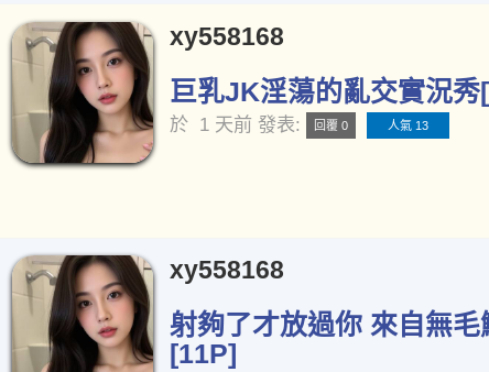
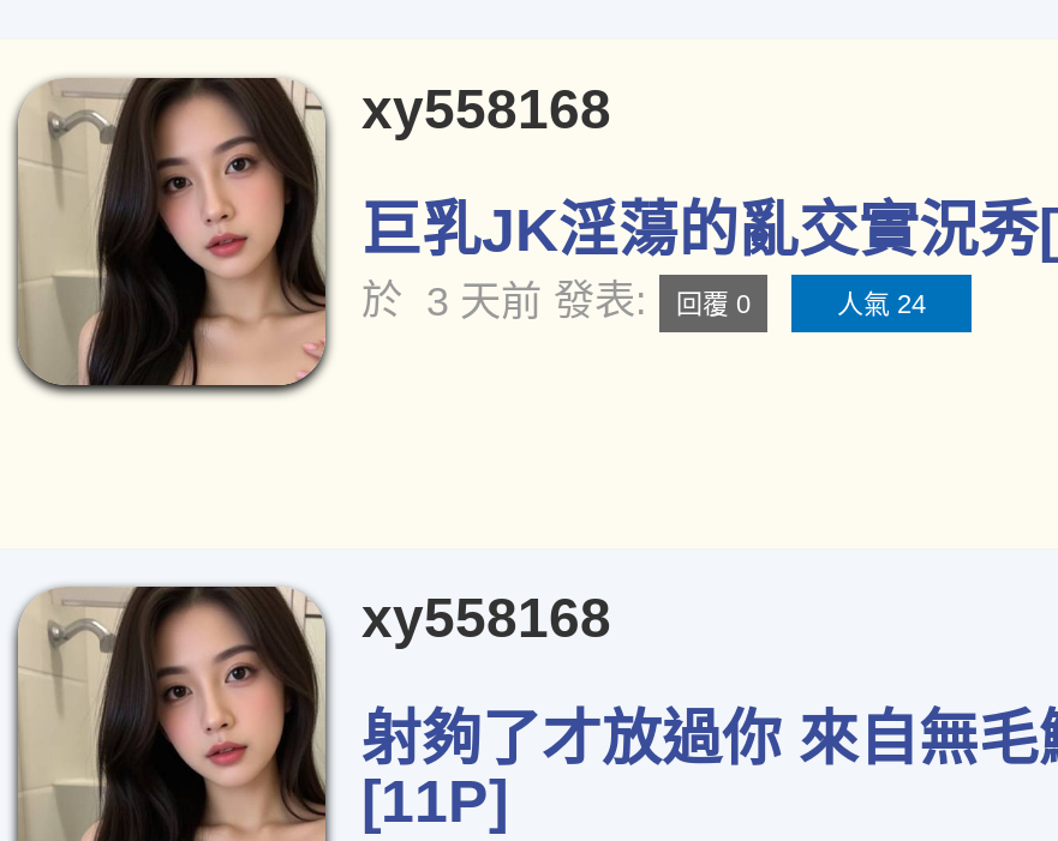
- 於1 天前發表: 回覆 0
+ 於3 天前發表: 回覆 0

- 人氣 13
+ 人氣 24
